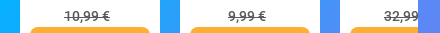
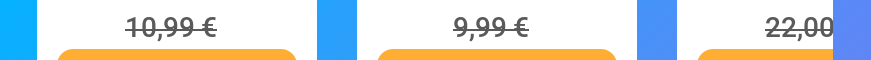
- 32,99 €
+ 22,00 €
